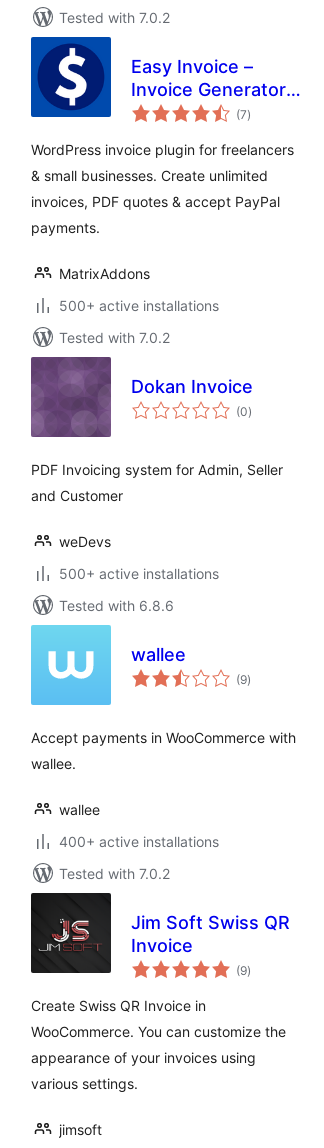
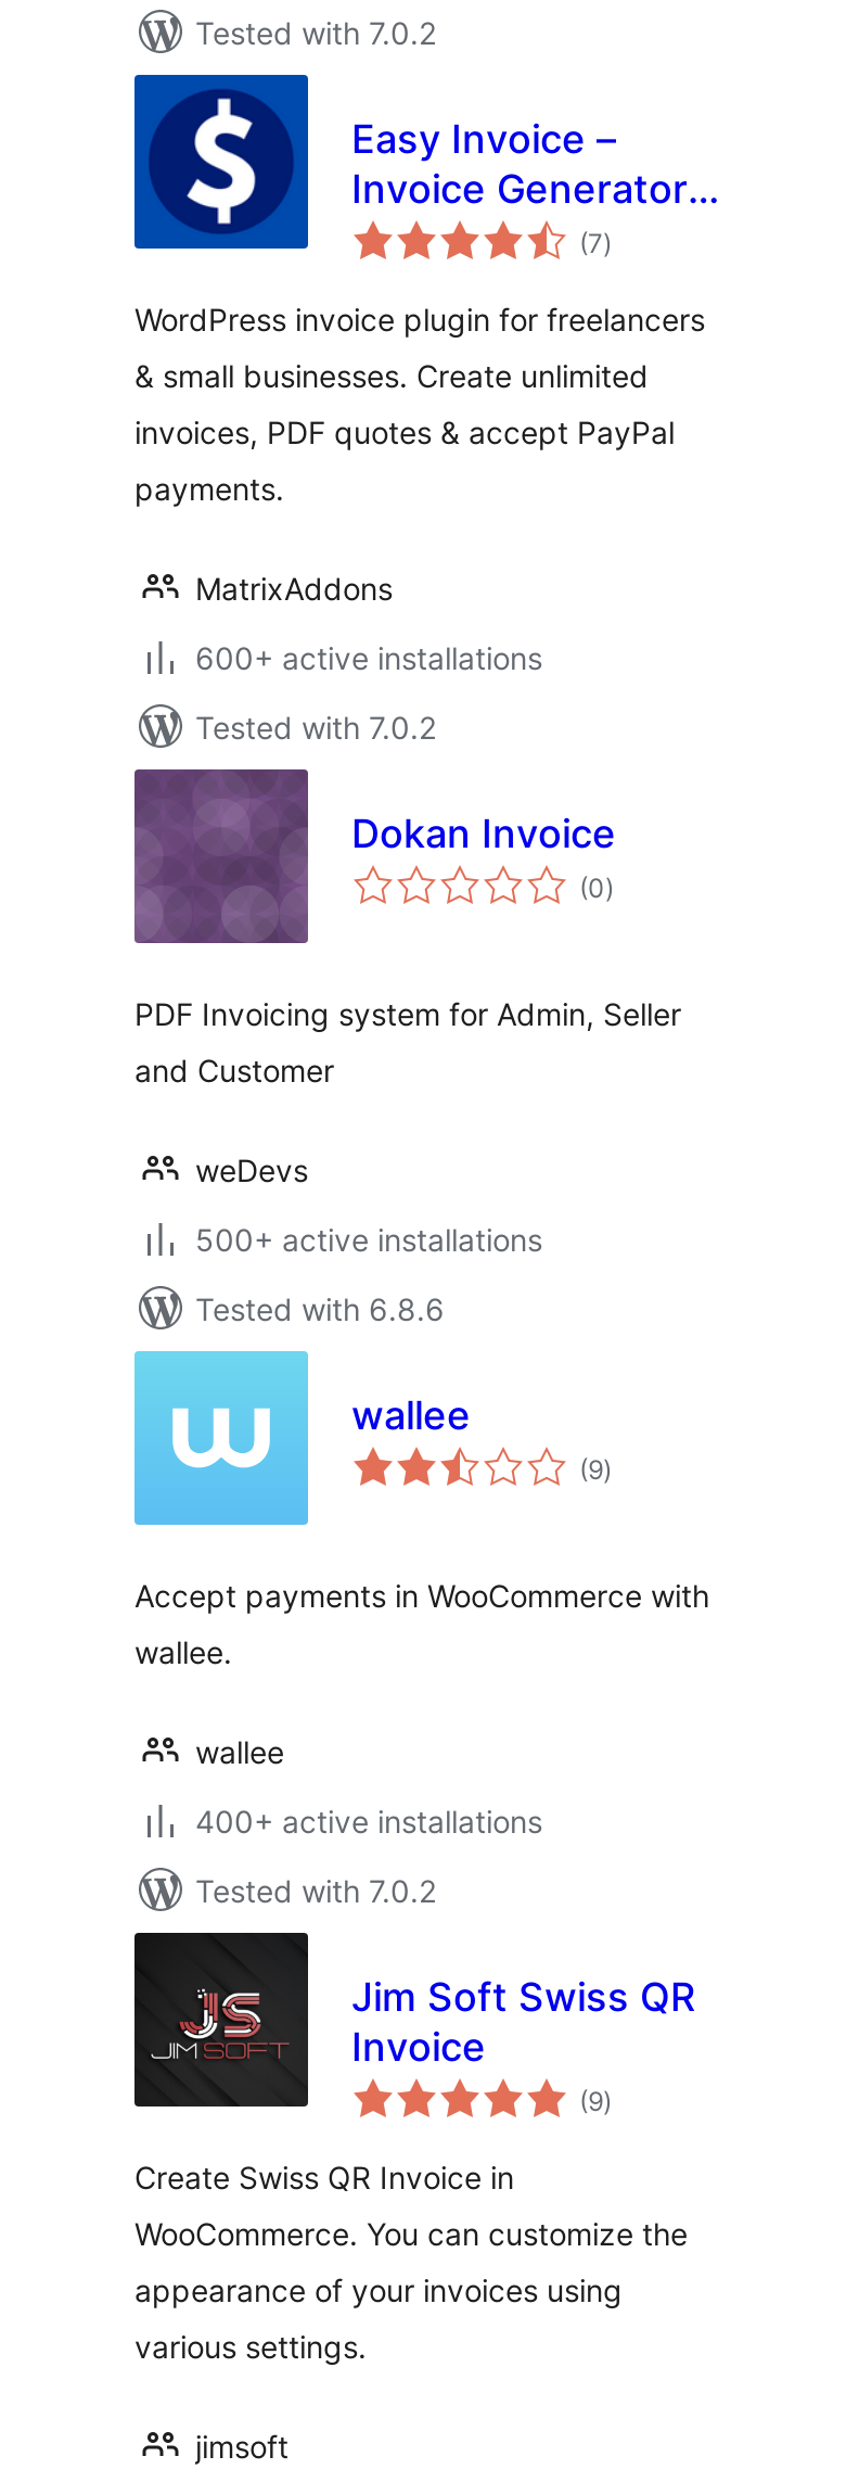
- 500+ active installations
+ 600+ active installations
